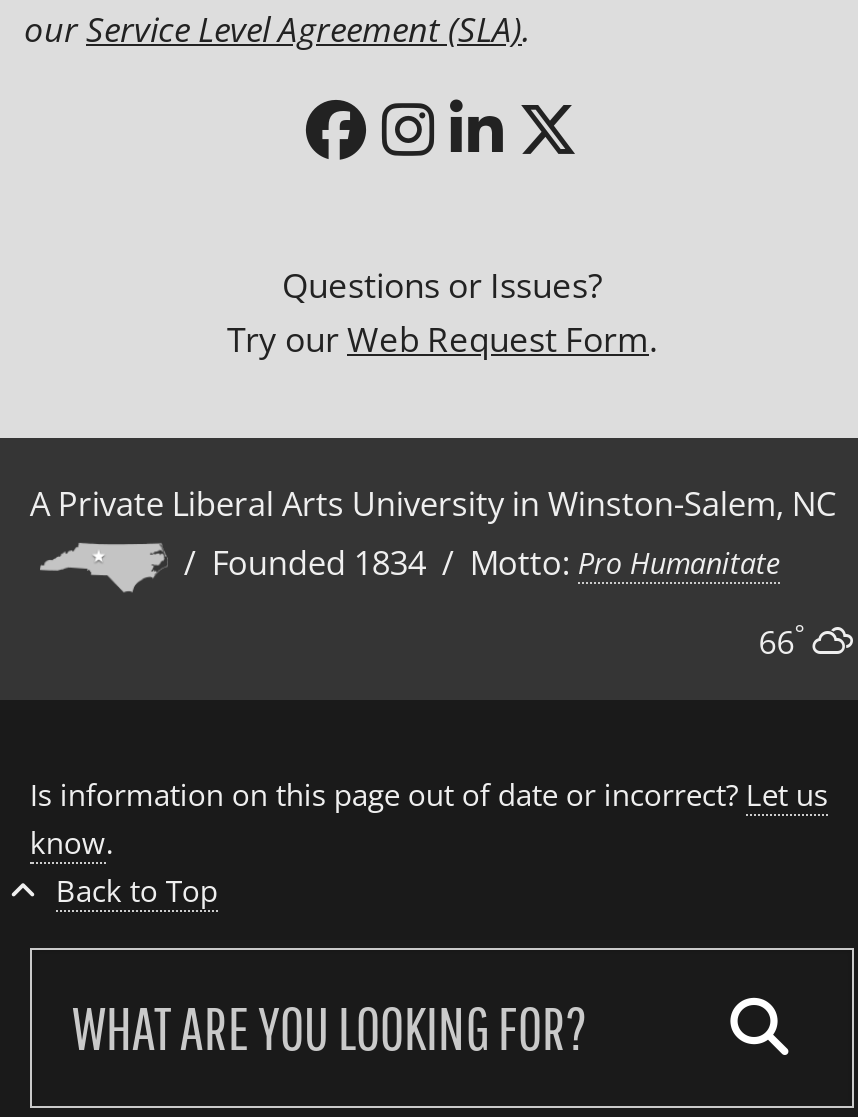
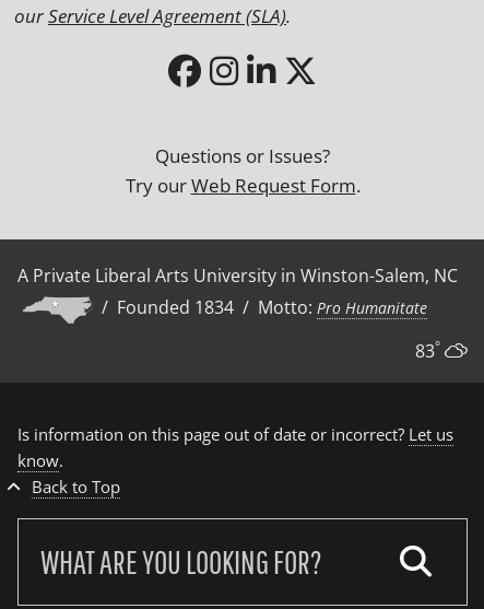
- 66°
+ 83°
